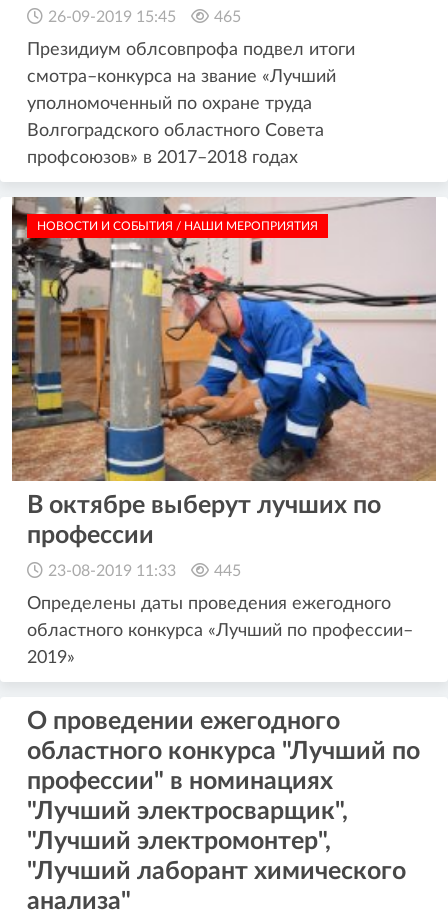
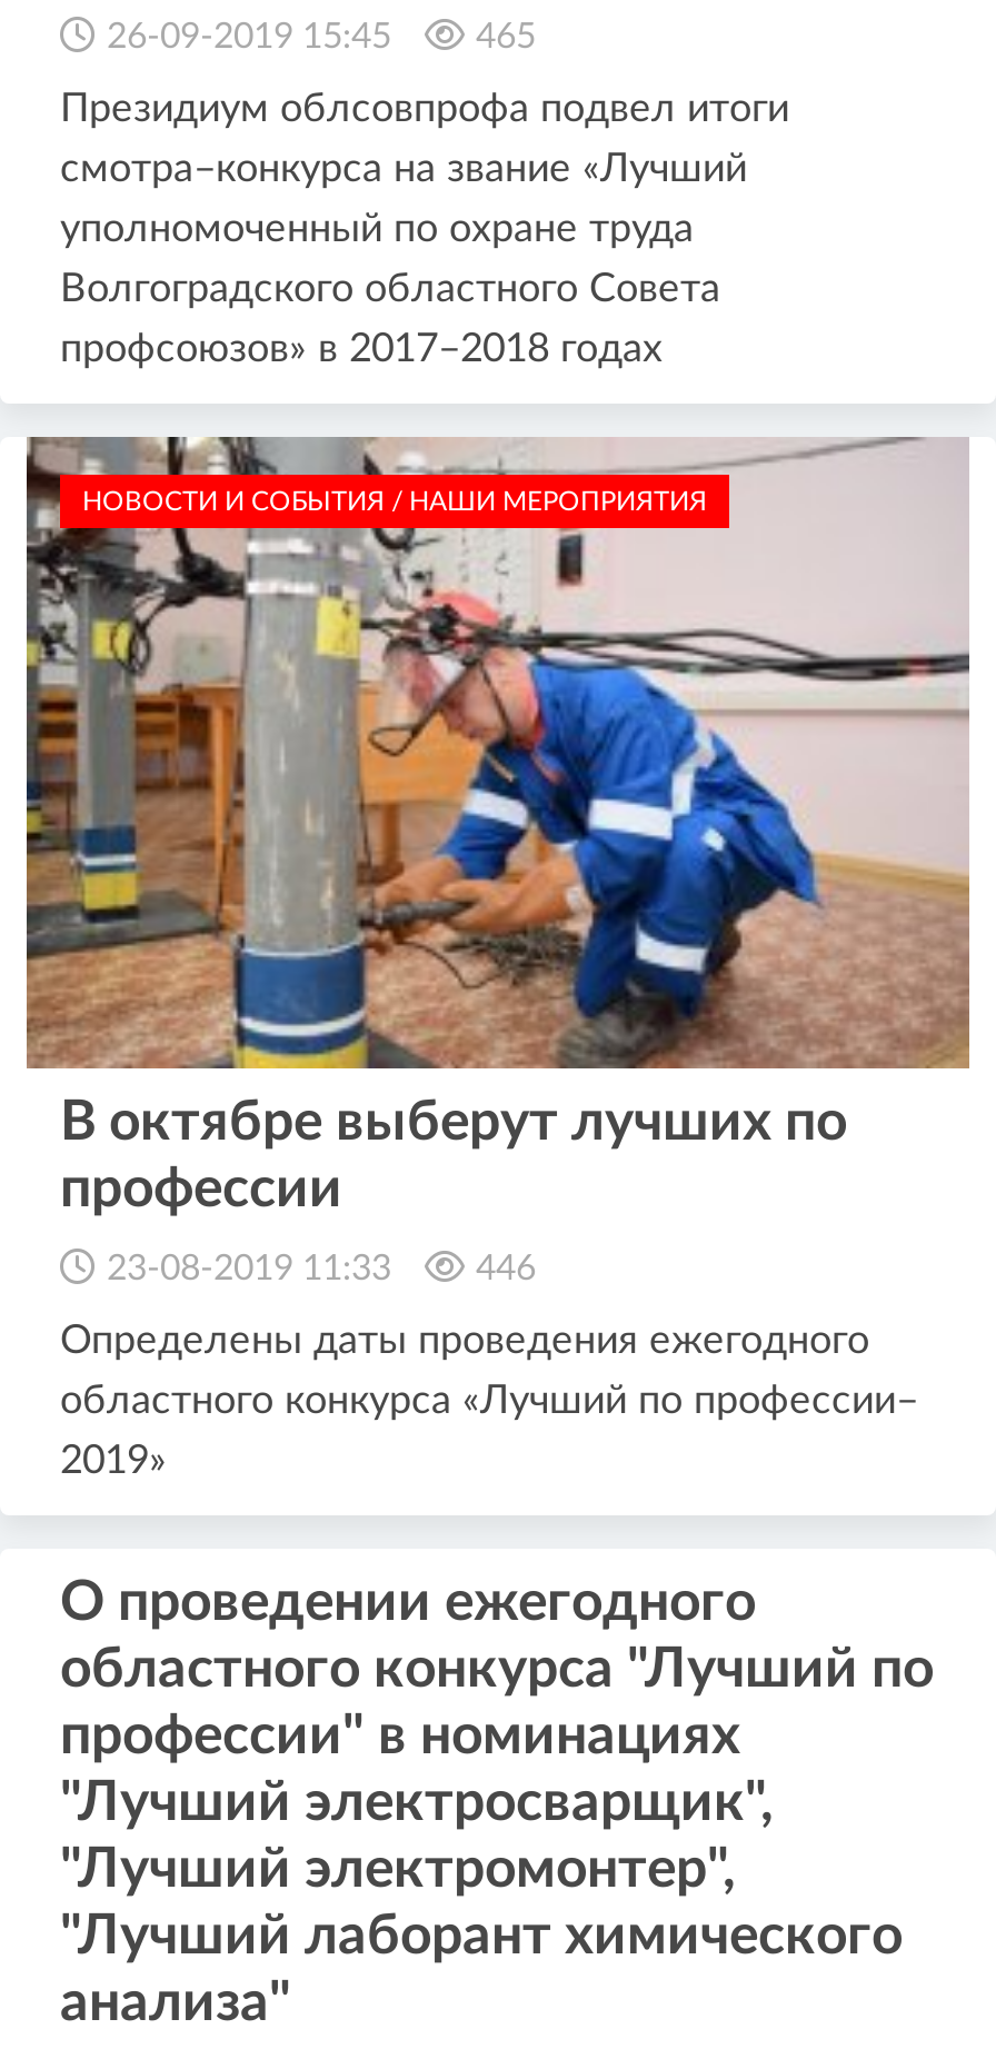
- 445
+ 446
